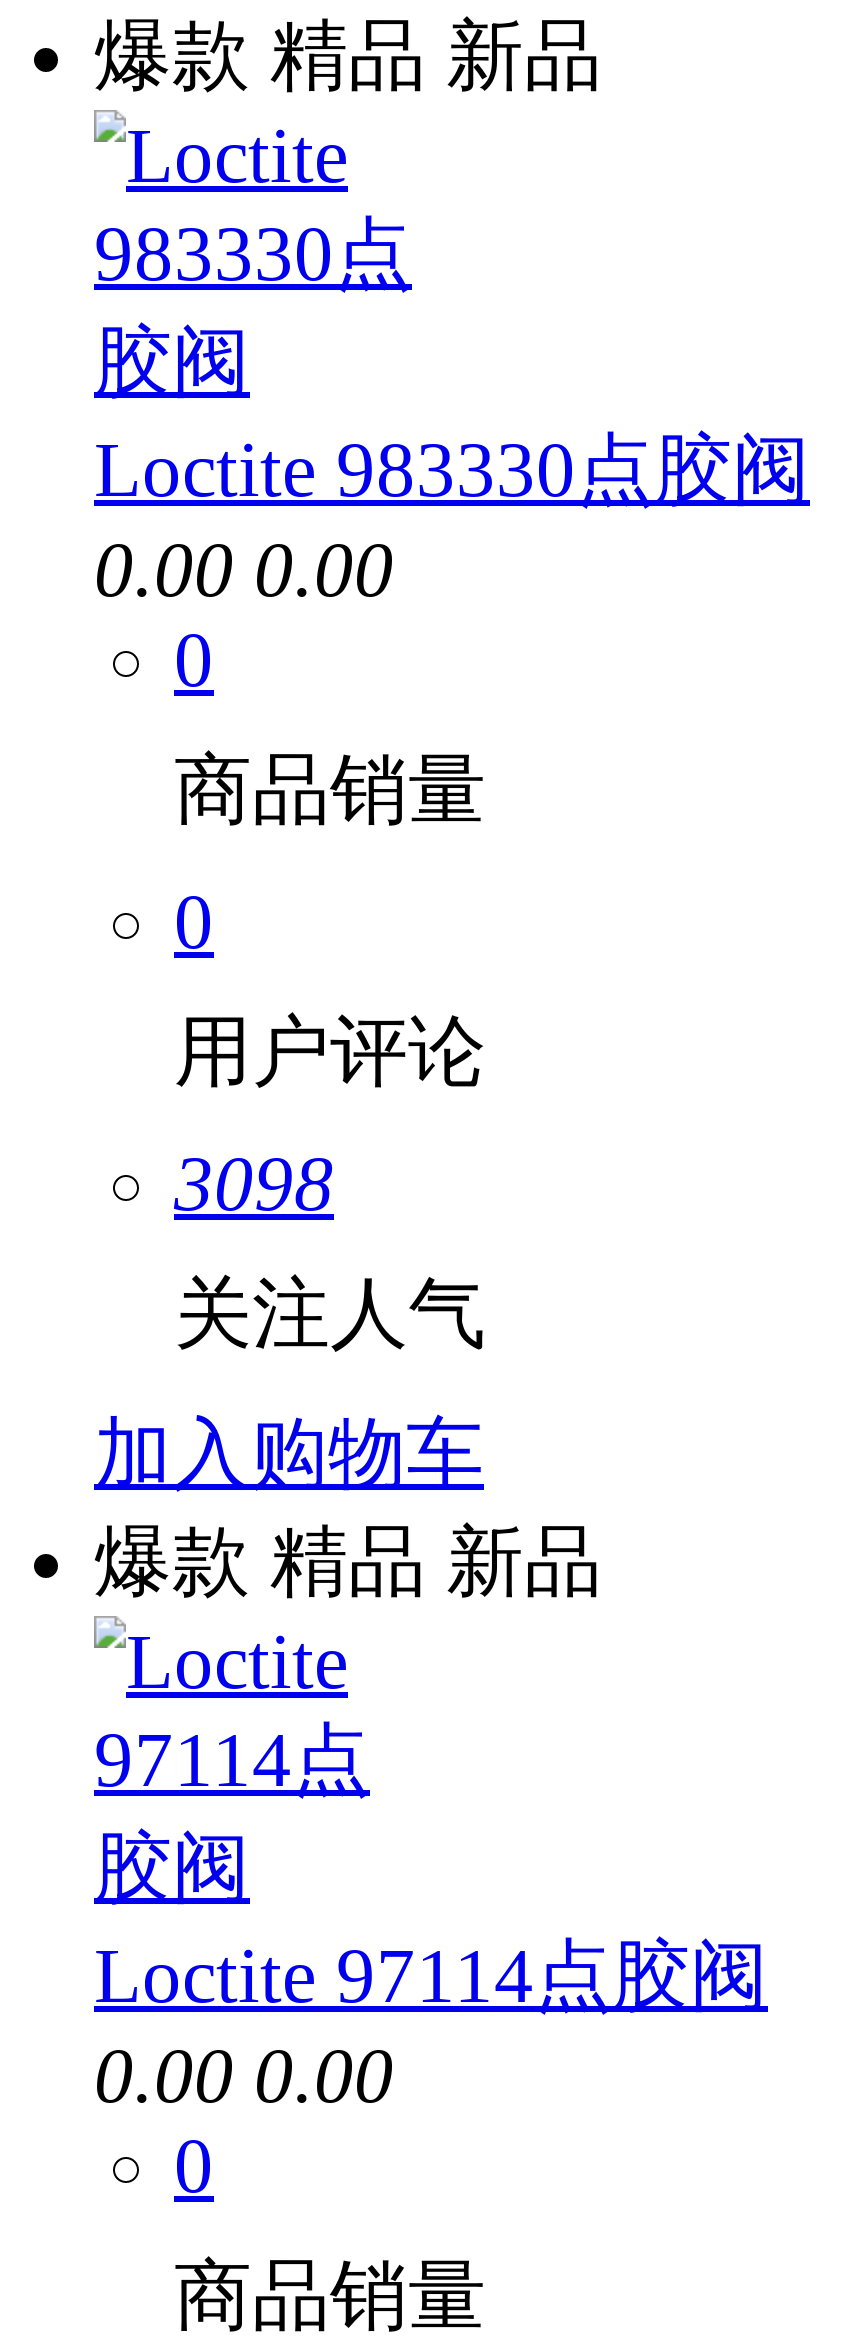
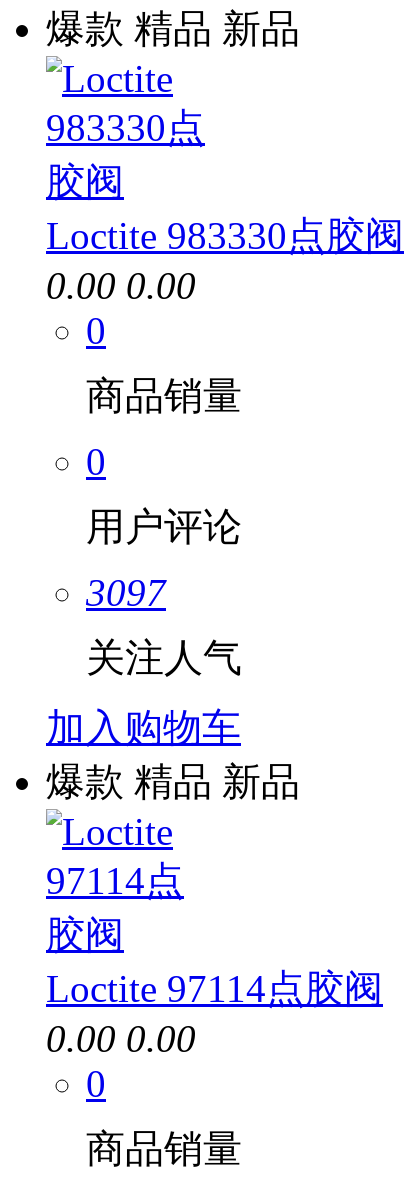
- 3098
+ 3097
